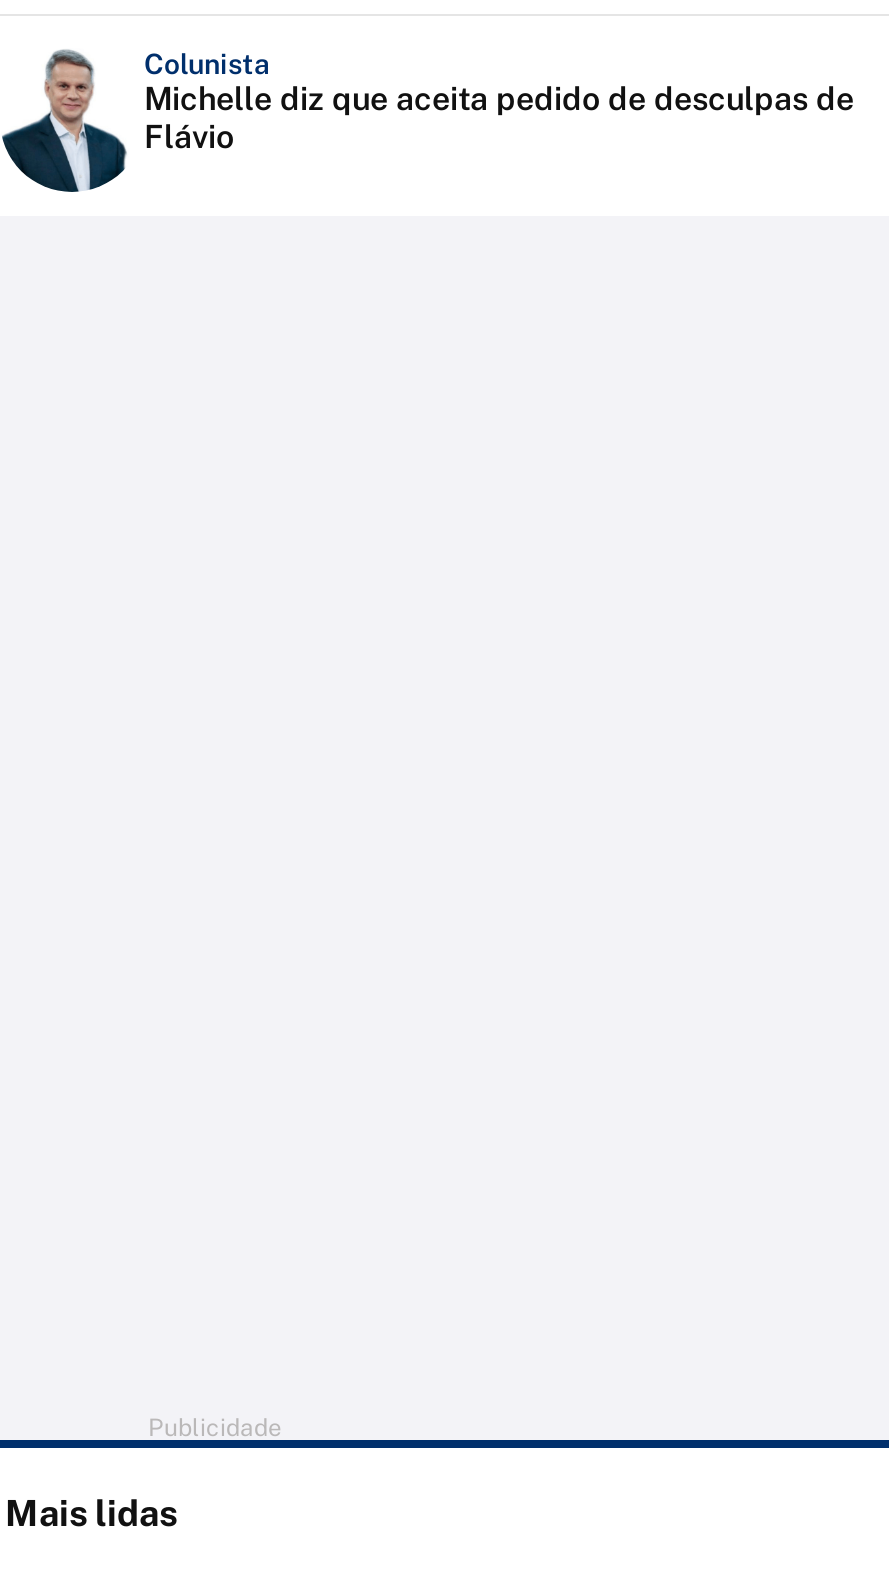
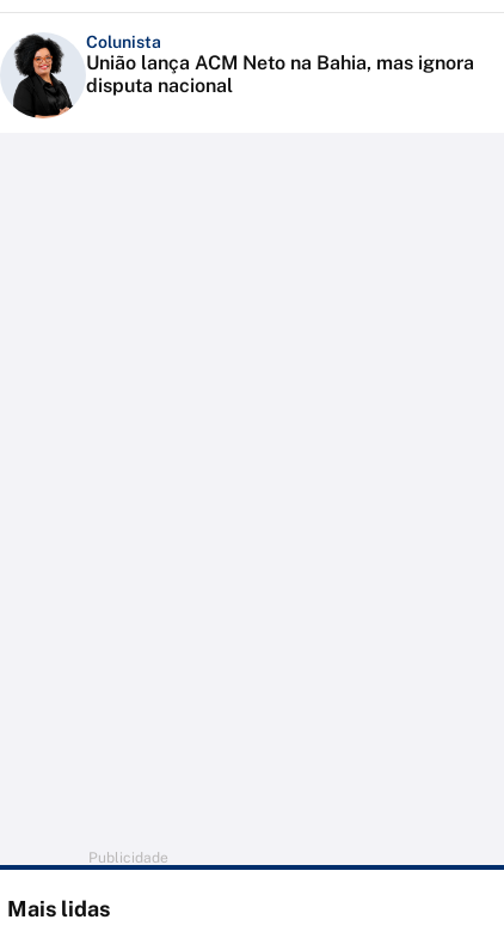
- [image]
- Michelle diz que aceita pedido de desculpas de
- Flávio
+ [image]
+ União lança ACM Neto na Bahia, mas ignora
+ disputa nacional
